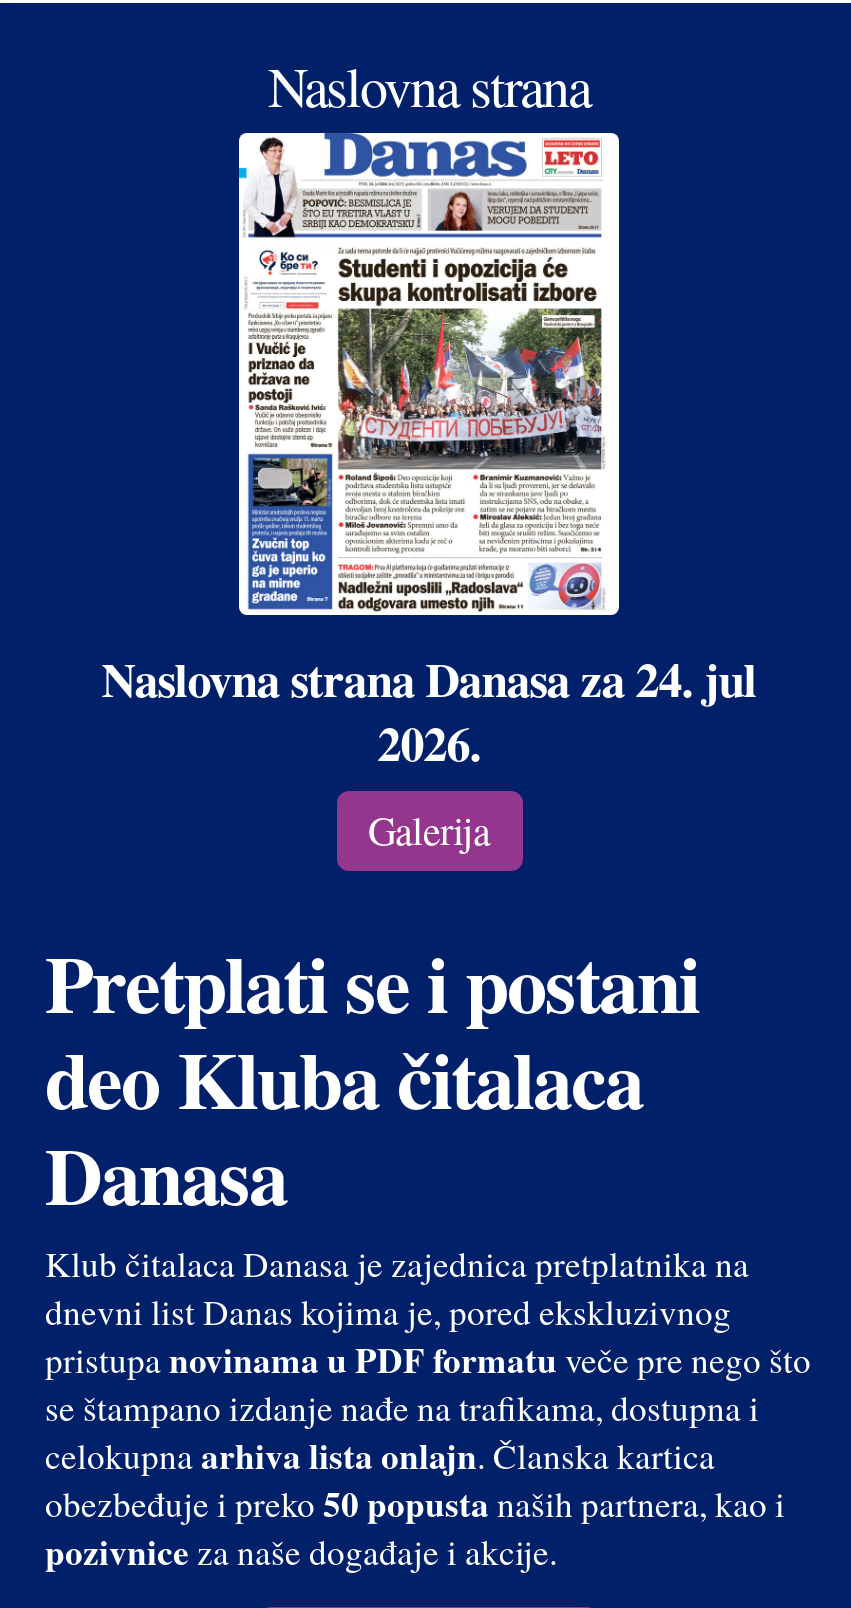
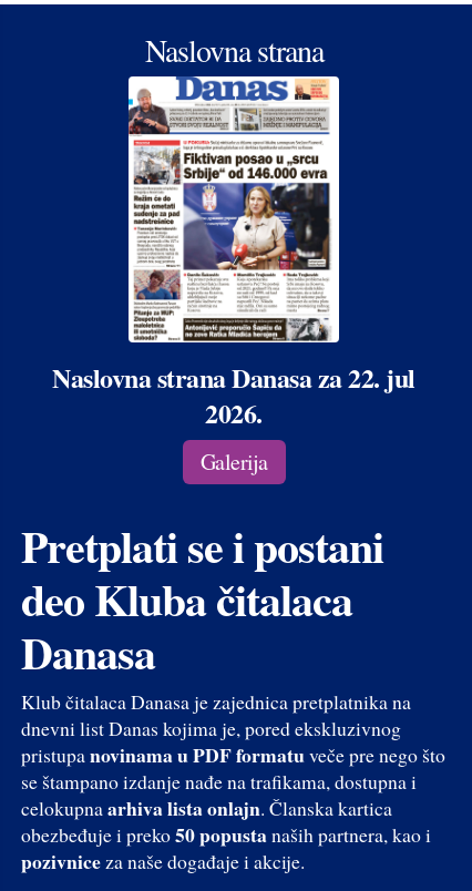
- [image]
- Naslovna strana Danasa za 24. jul
+ [image]
+ Naslovna strana Danasa za 22. jul
